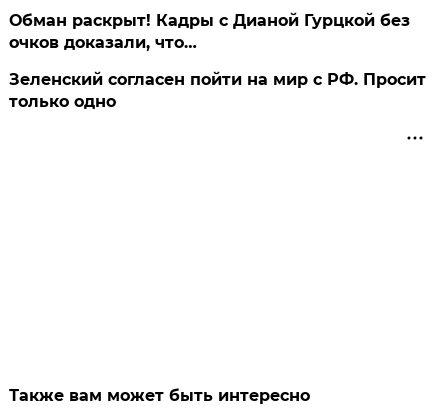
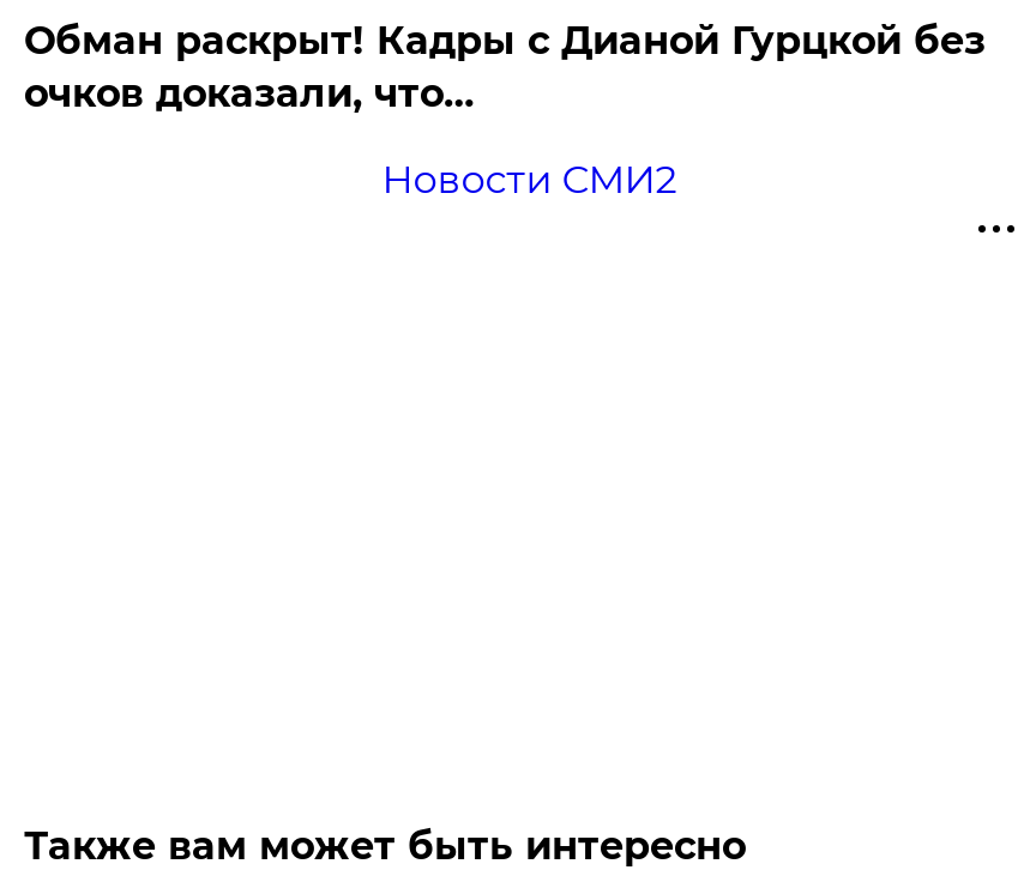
- Зеленский согласен пойти на мир с РФ. Просит
- только одно
+ Новости СМИ2
